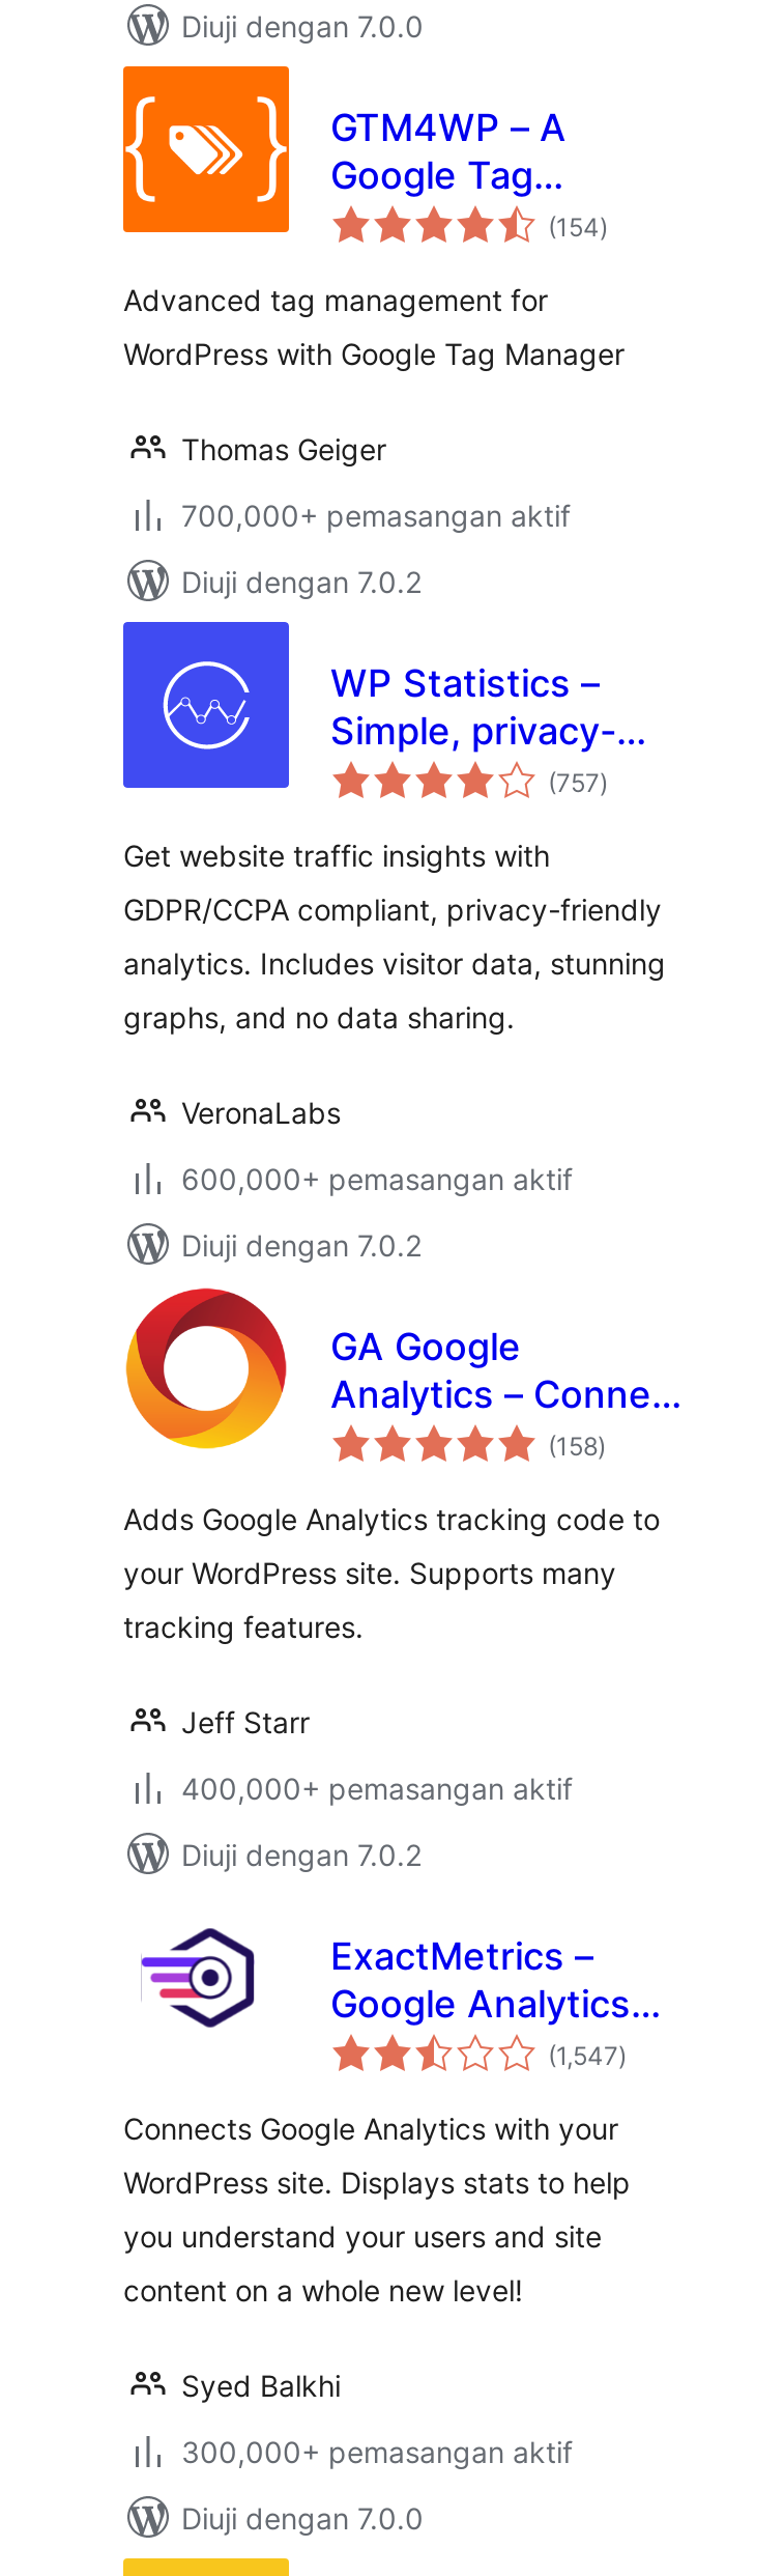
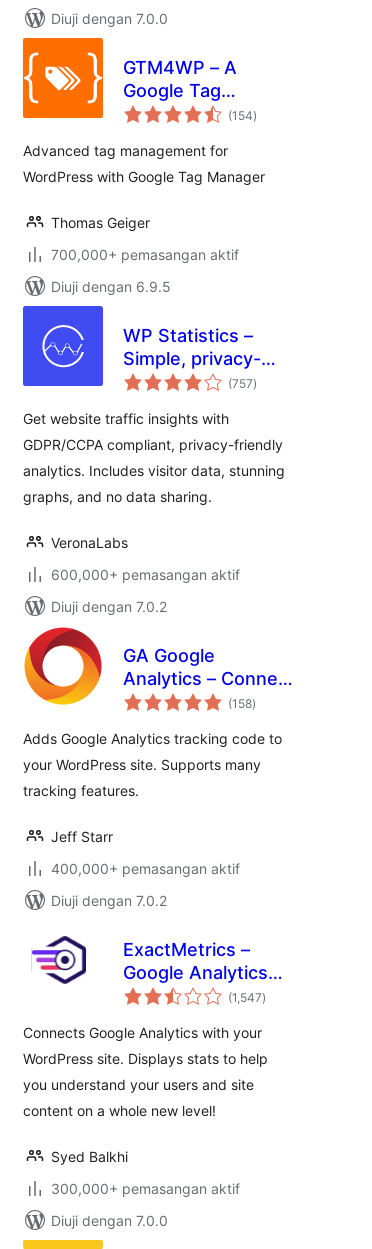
- Diuji dengan 7.0.2
+ Diuji dengan 6.9.5
